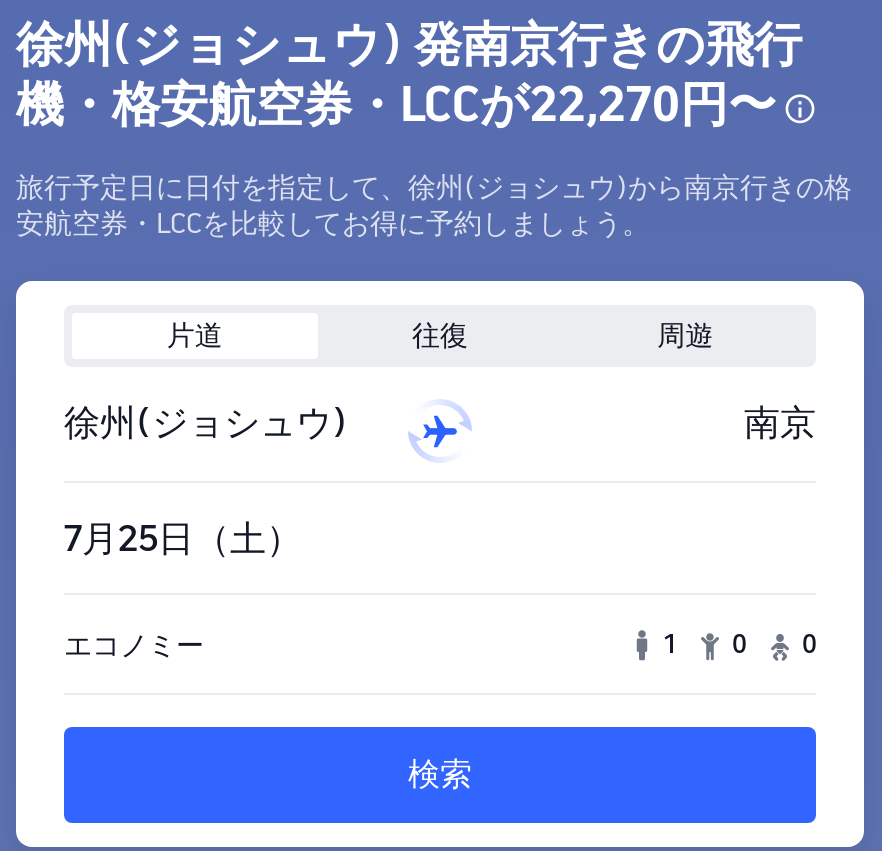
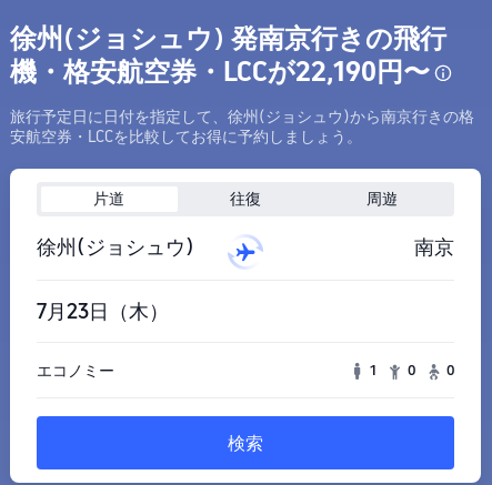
- 機・格安航空券・LCCが22,270円〜
+ 機・格安航空券・LCCが22,190円〜

- 7月25日（土）
+ 7月23日（木）
